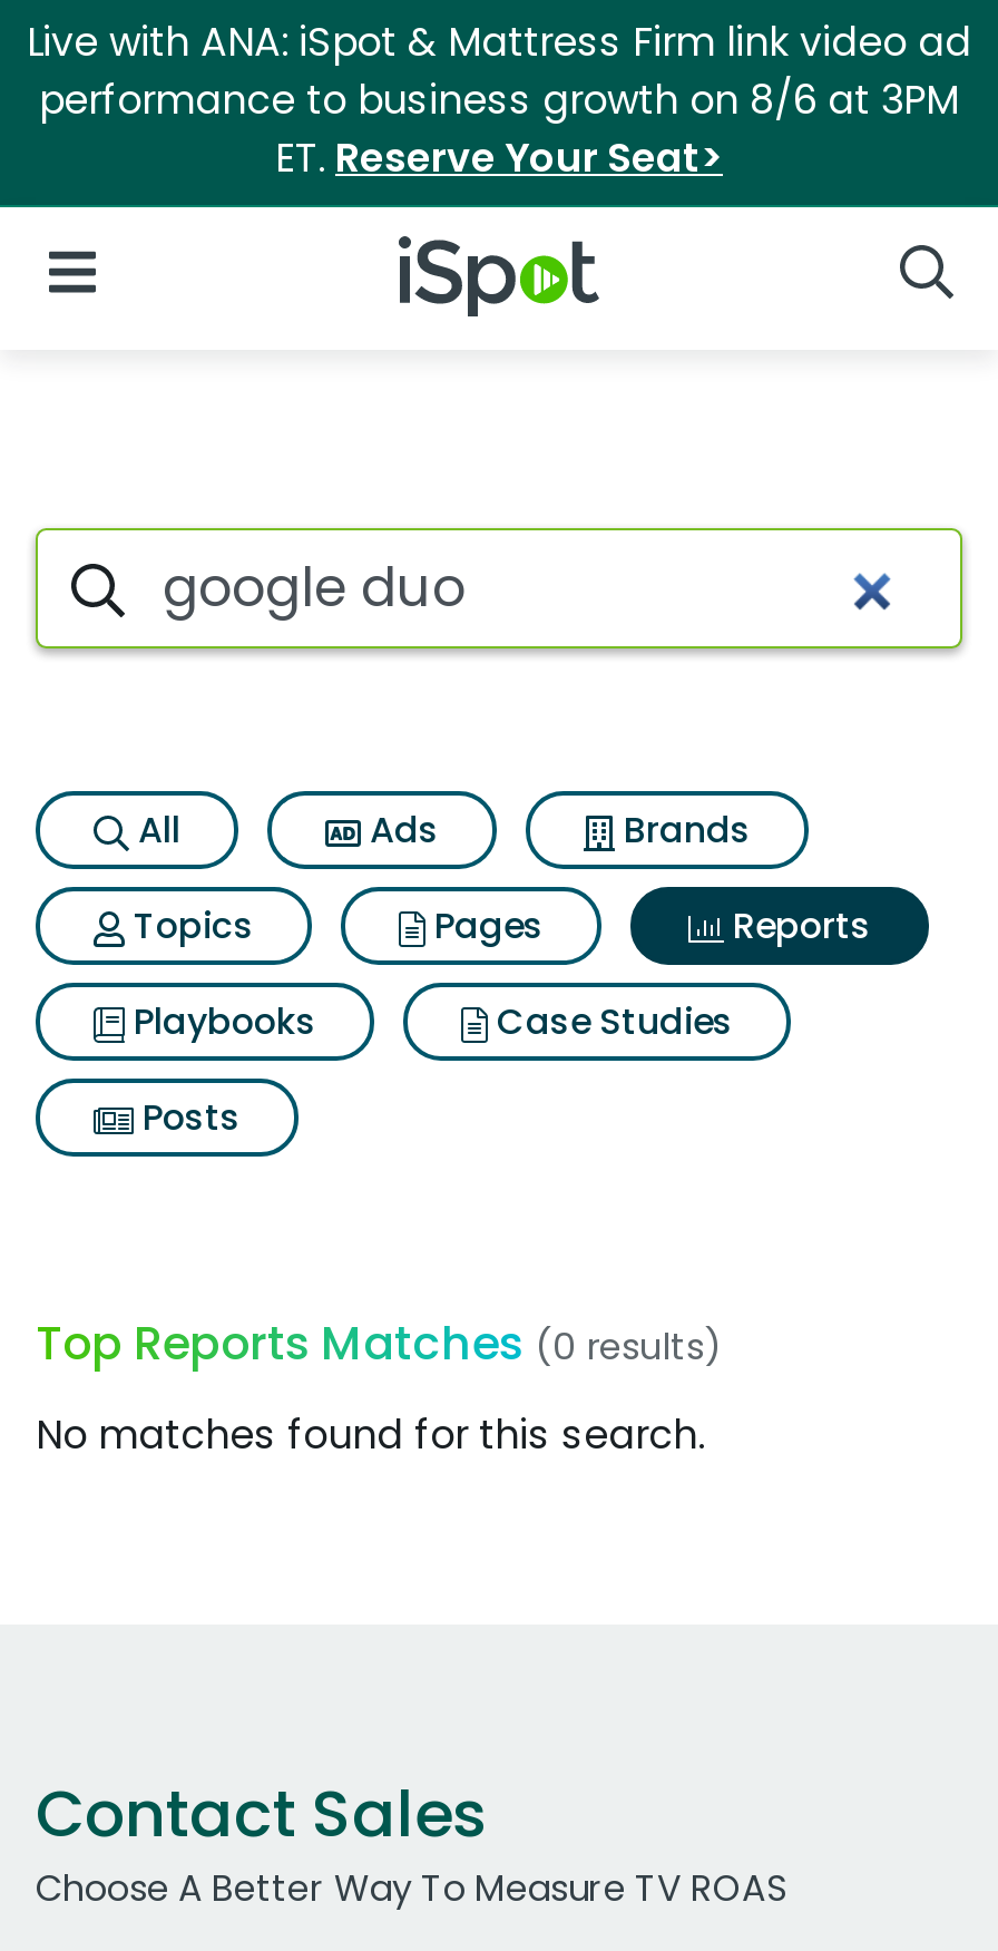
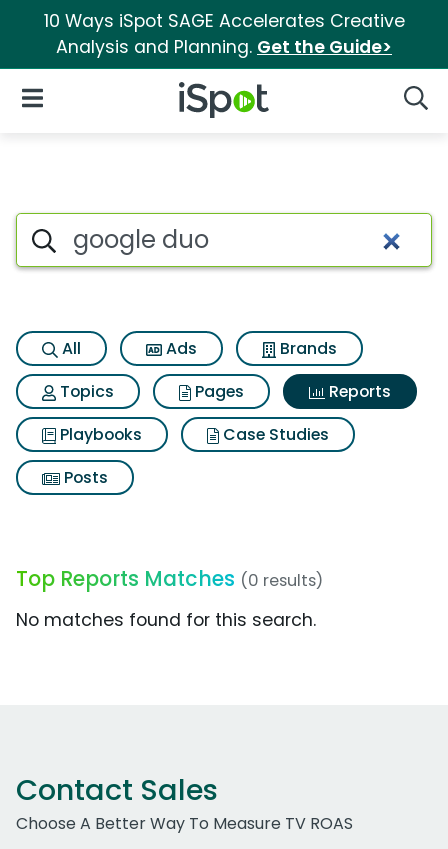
- Live with ANA: iSpot & Mattress Firm link video ad
- performance to business growth on 8/6 at 3PM
- ET. Reserve Your Seat>
+ 10 Ways iSpot SAGE Accelerates Creative
+ Analysis and Planning. Get the Guide>
